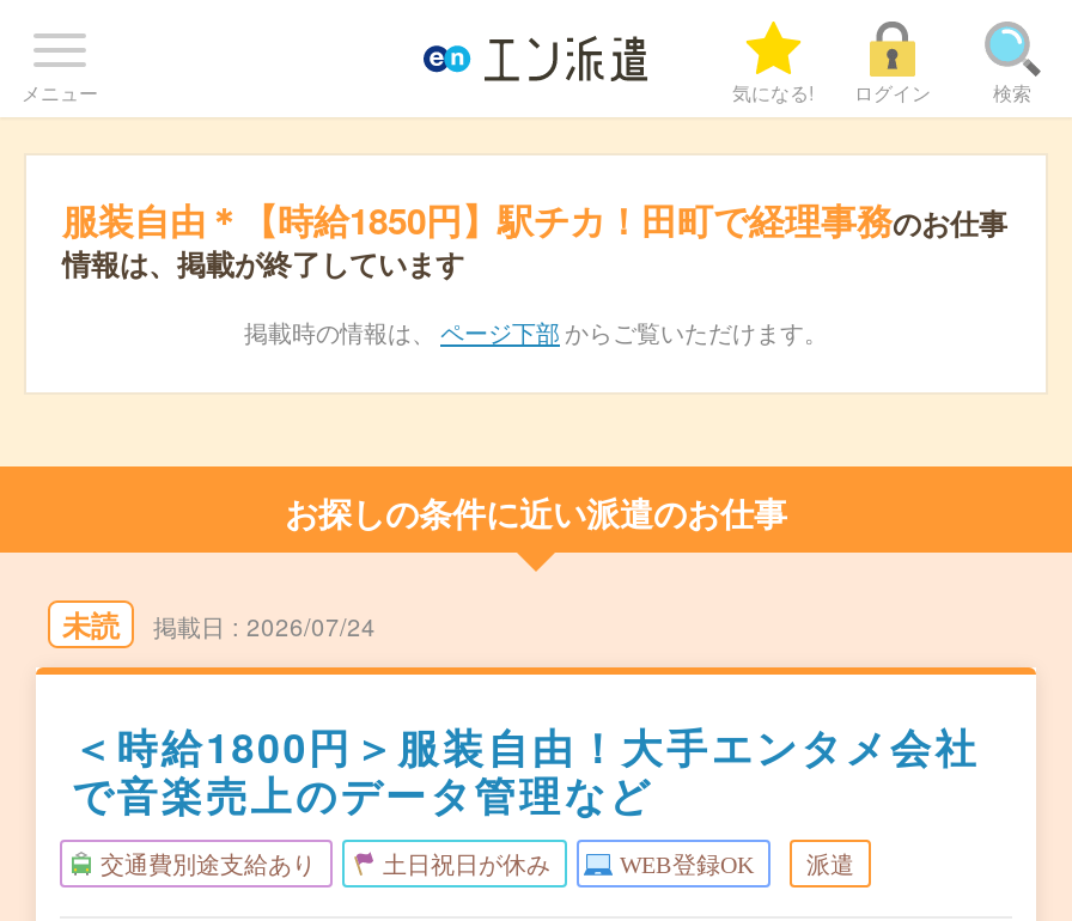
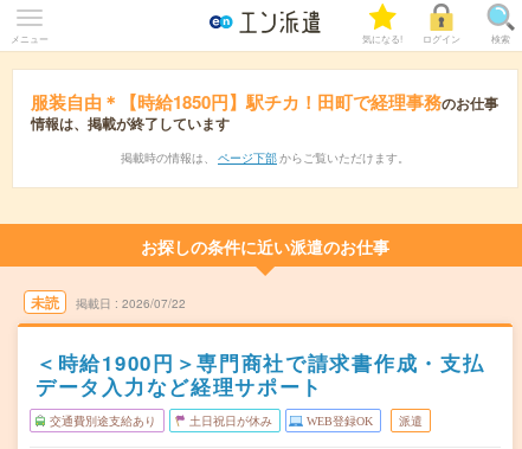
- 2026/07/24
+ 2026/07/22

- ＜時給1800円＞服装自由！大手エンタメ会社
- で音楽売上のデータ管理など
+ ＜時給1900円＞専門商社で請求書作成・支払
+ データ入力など経理サポート
